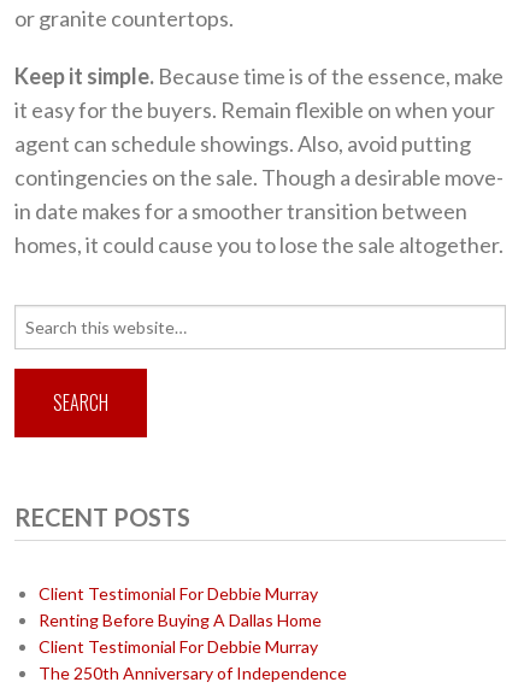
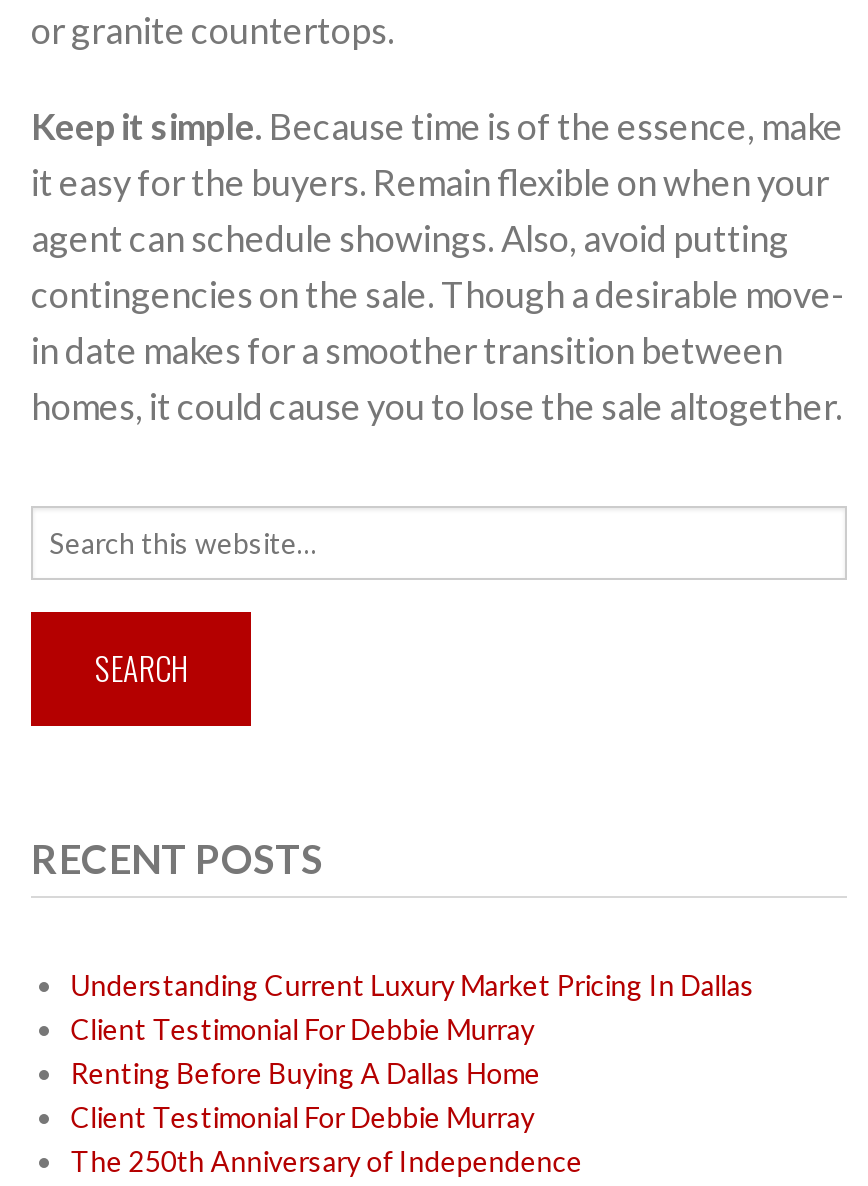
+ Understanding Current Luxury Market Pricing In Dallas
